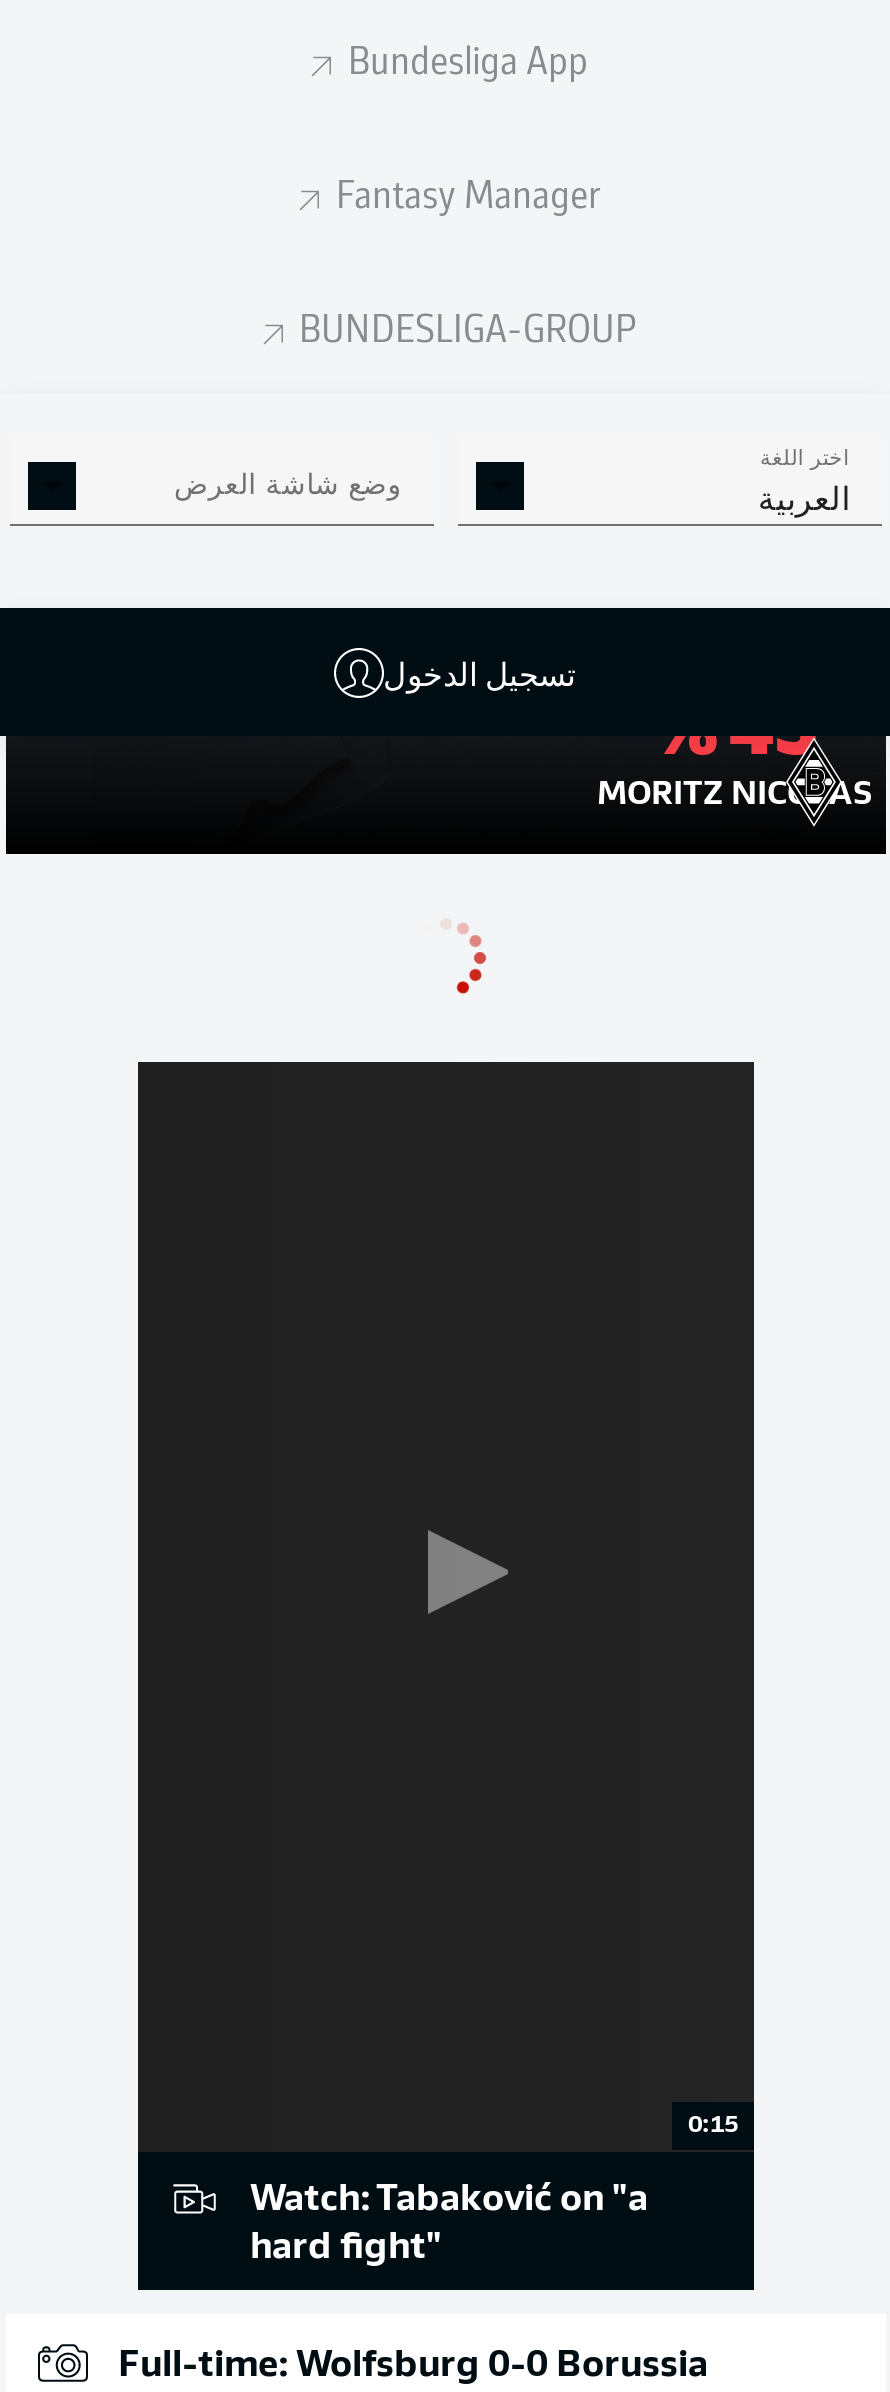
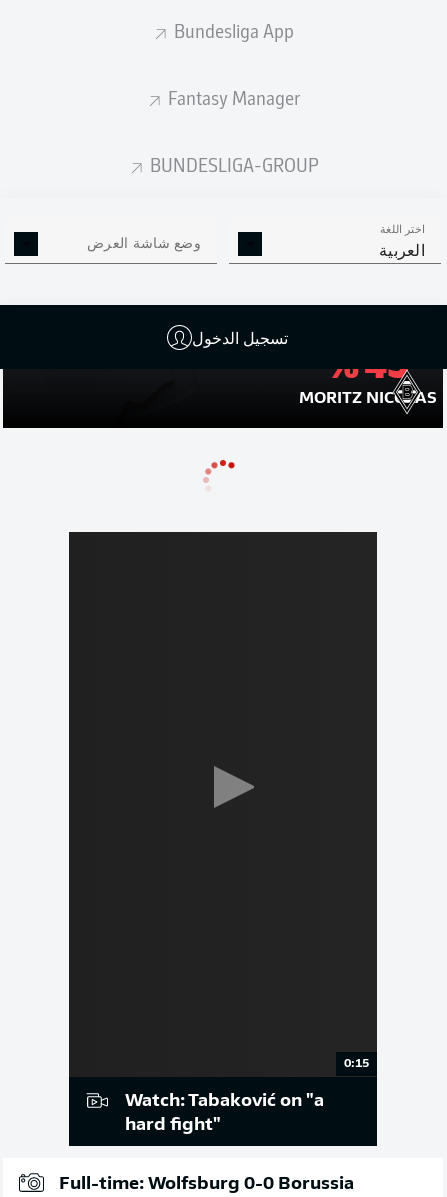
- [image]
+ [image]
